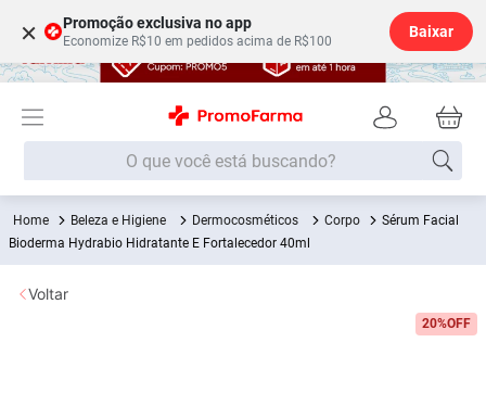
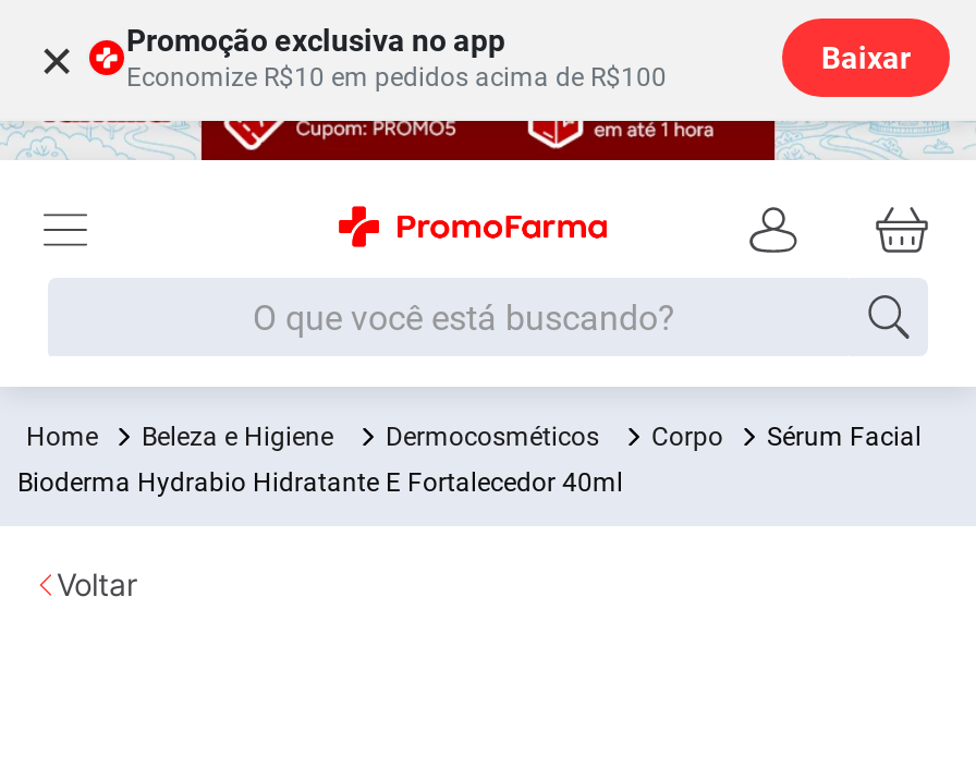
- 20%OFF
